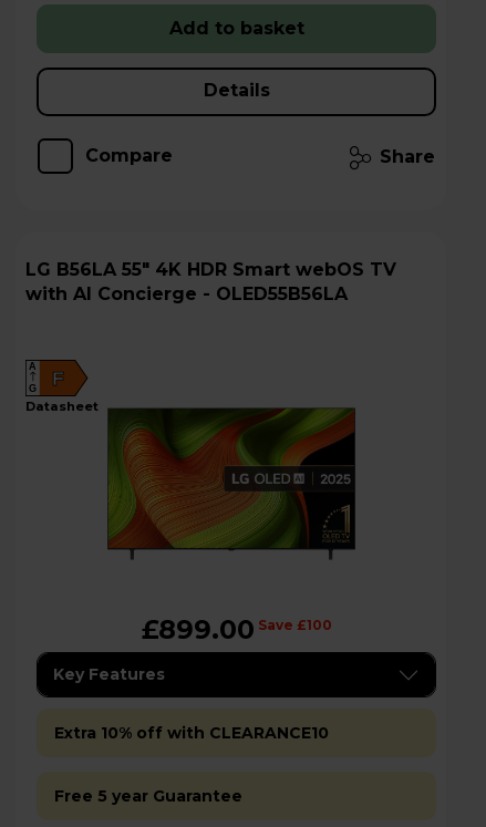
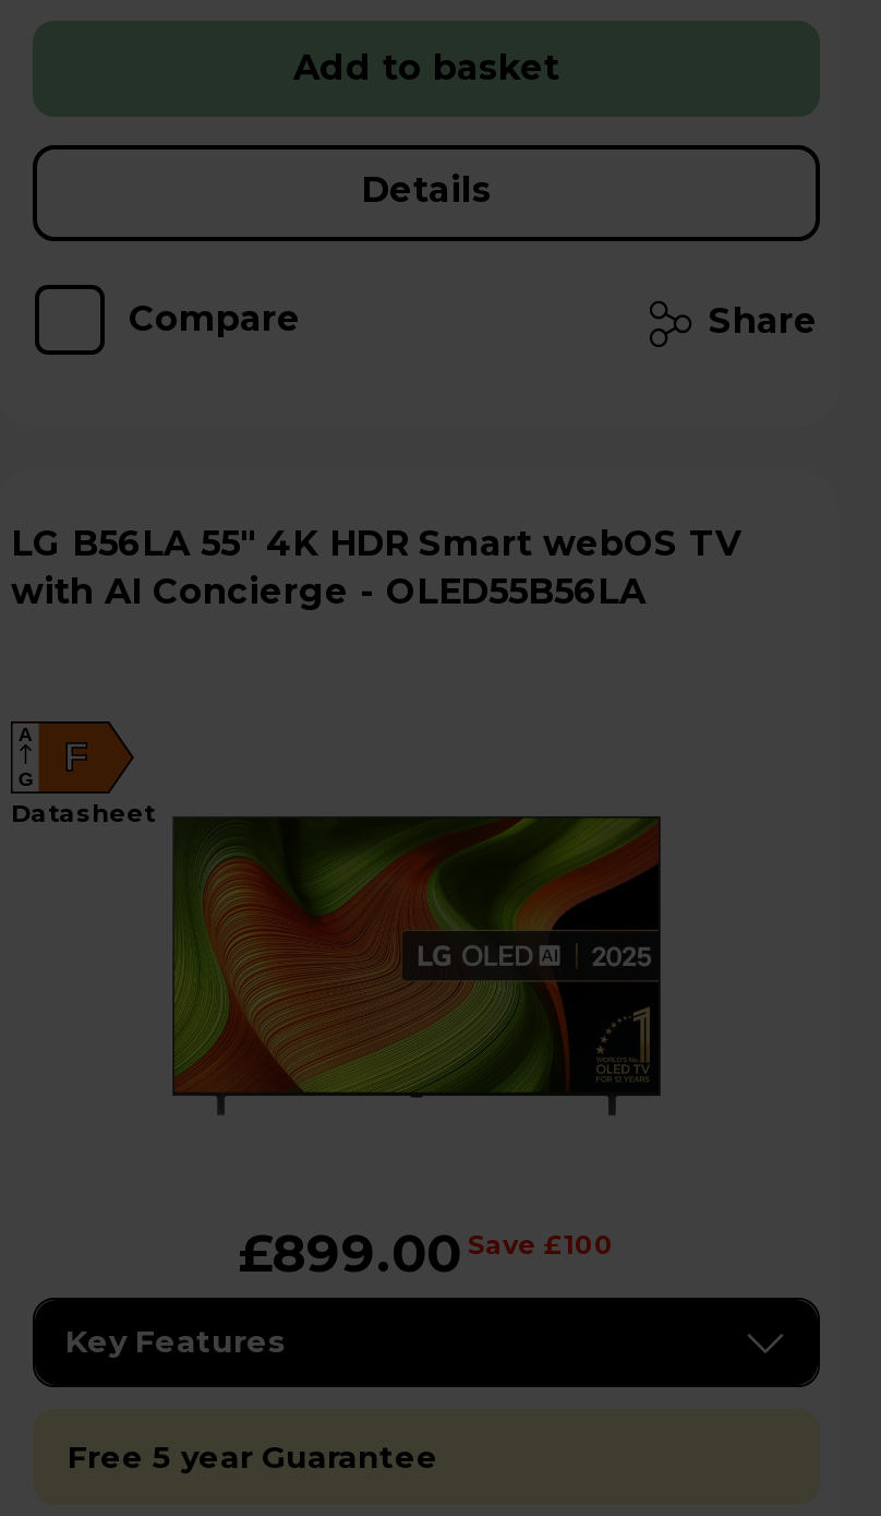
- Extra 10% off with CLEARANCE10
